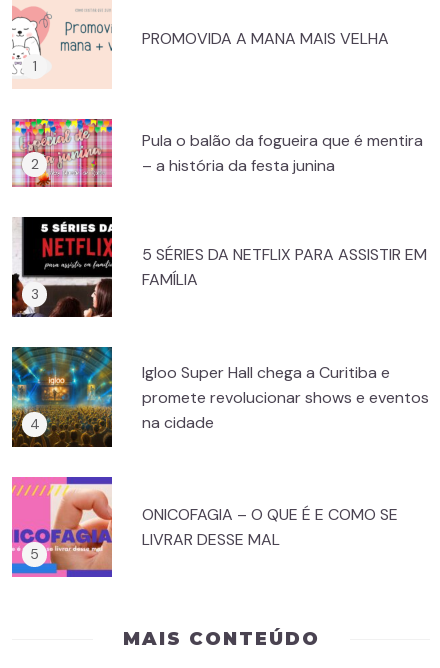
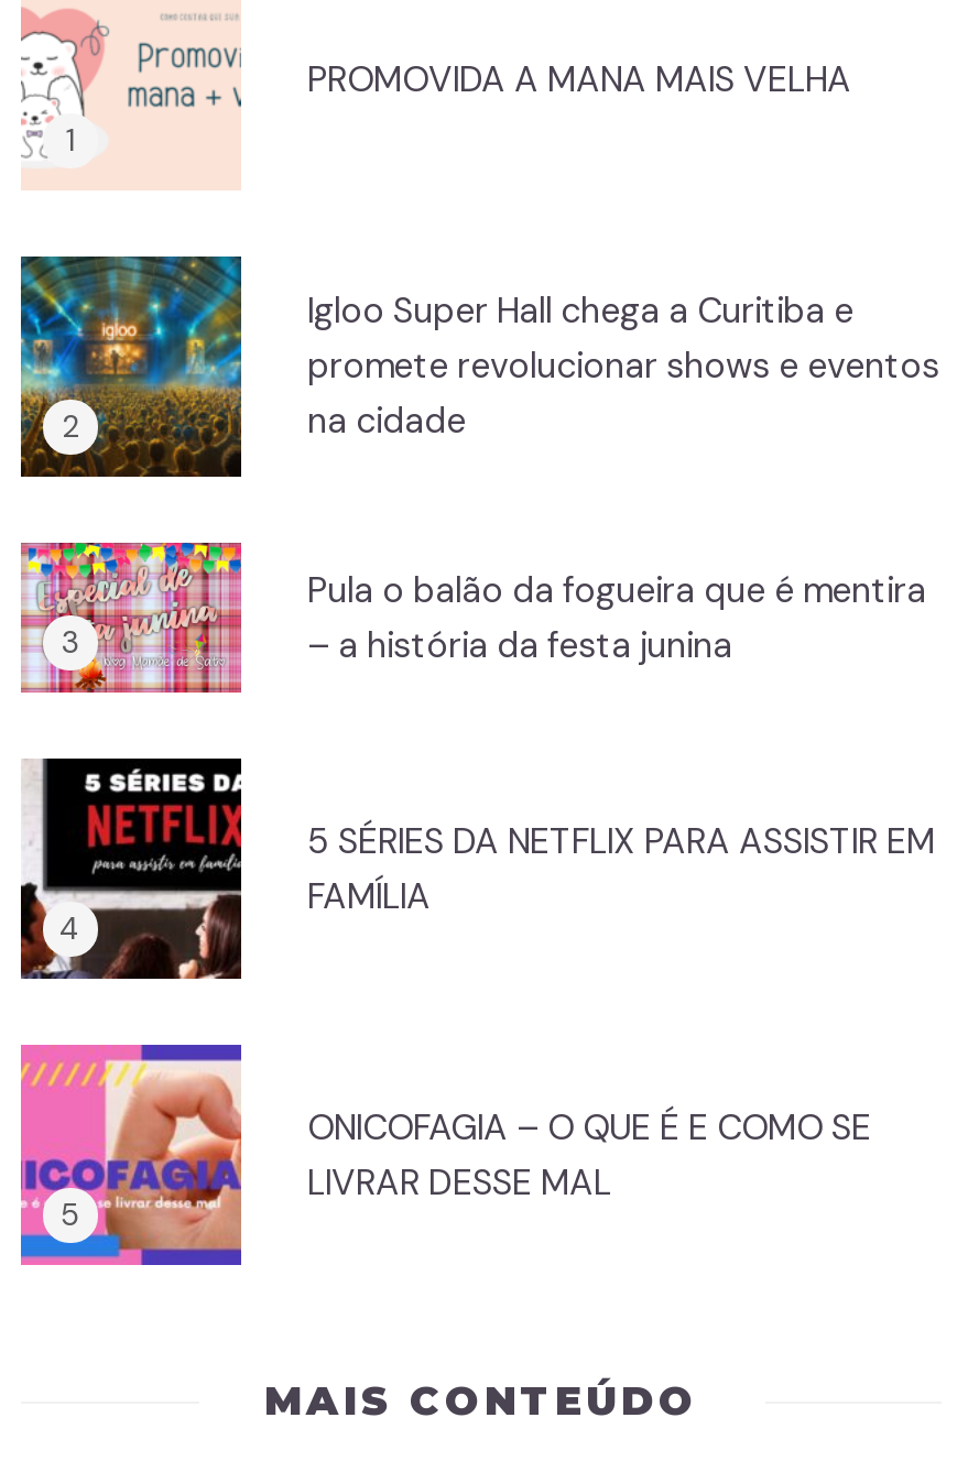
moved down: [image] | Pula o balão da fogueira que é mentira | – a história da festa junina | 5 SÉRIES DA NETFLIX PARA ASSISTIR EM | FAMÍLIA

moved up: [image] | Igloo Super Hall chega a Curitiba e | promete revolucionar shows e eventos | na cidade
